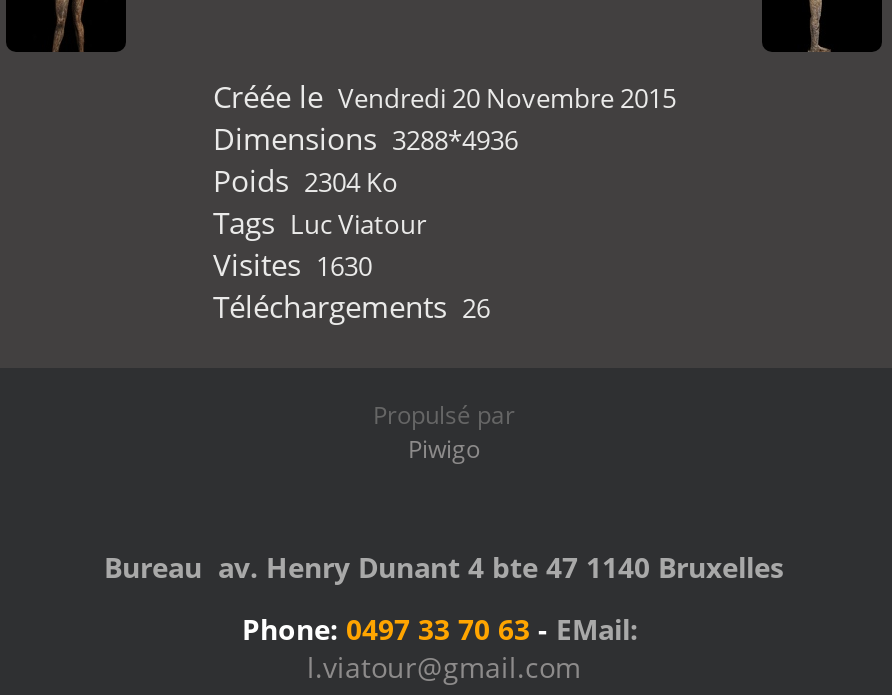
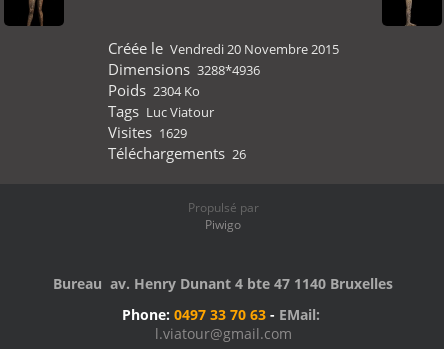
- Visites 1630
+ Visites 1629
